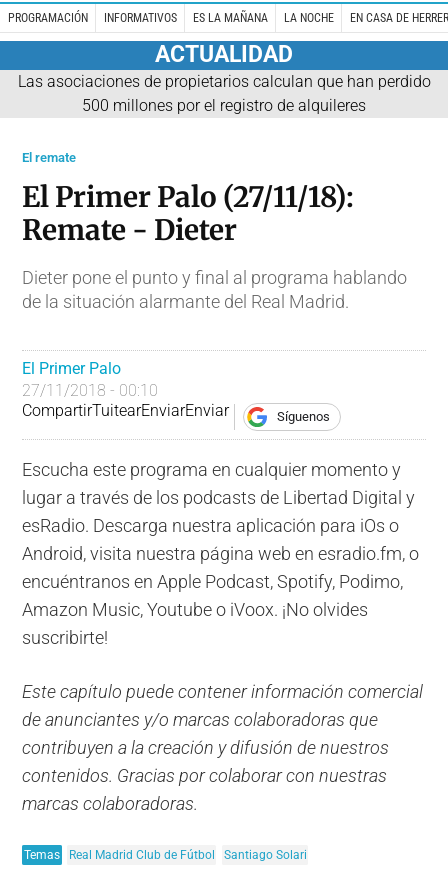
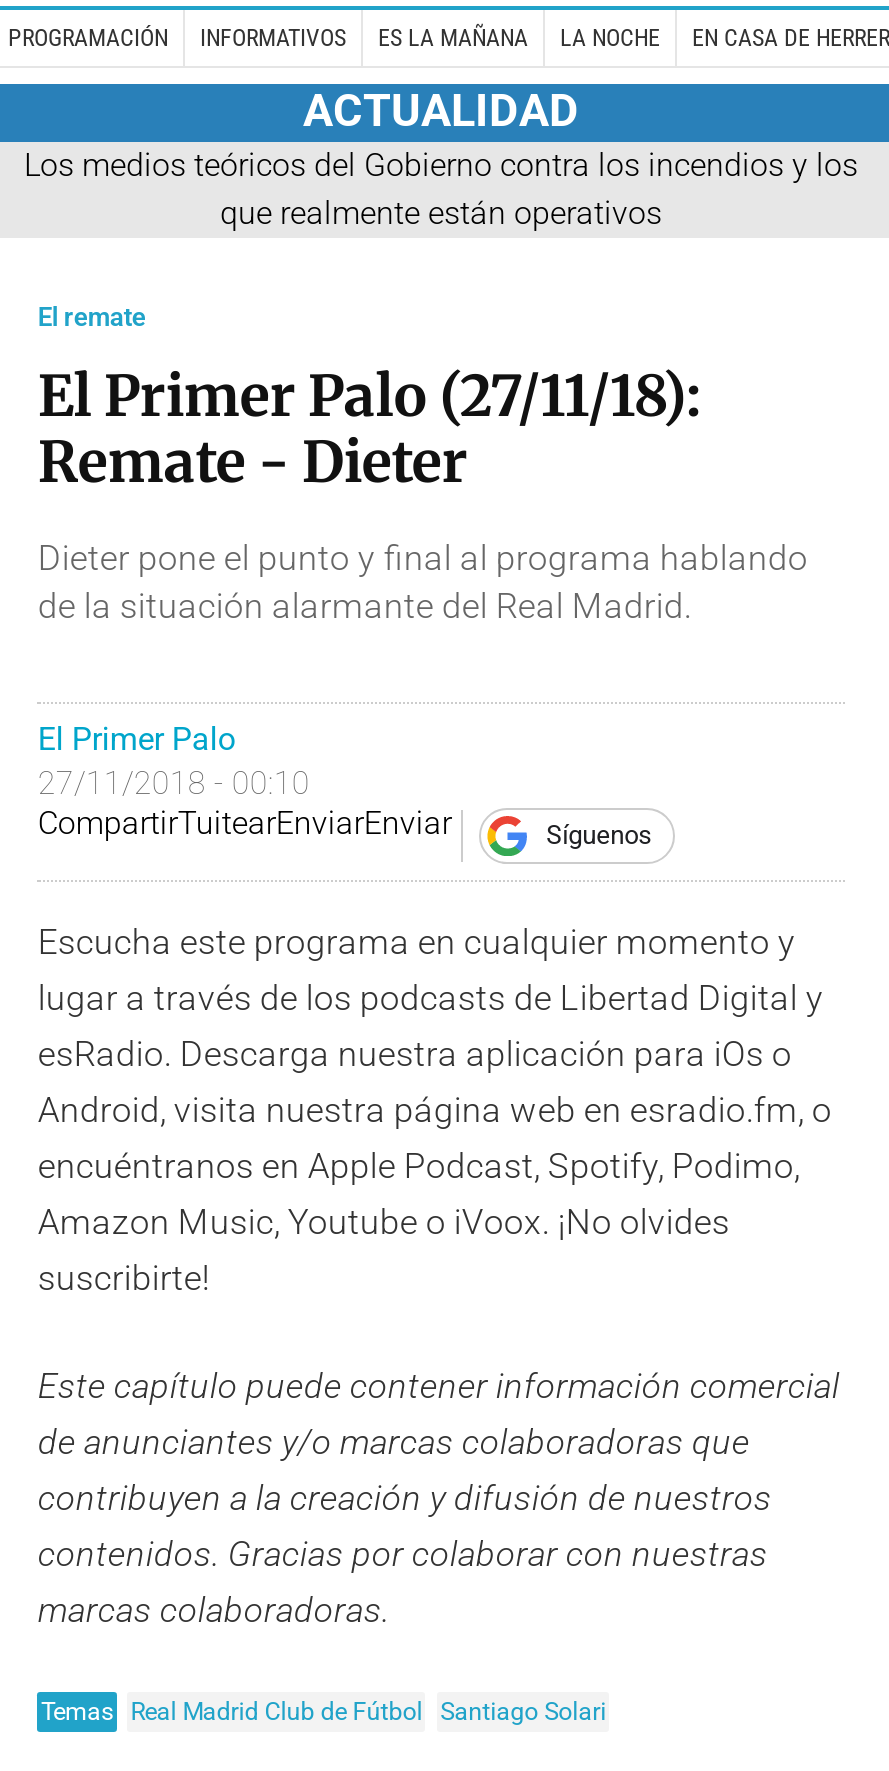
- Las asociaciones de propietarios calculan que han perdido
- 500 millones por el registro de alquileres
+ Los medios teóricos del Gobierno contra los incendios y los
+ que realmente están operativos
